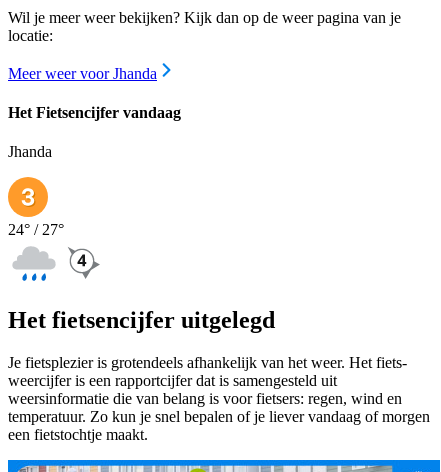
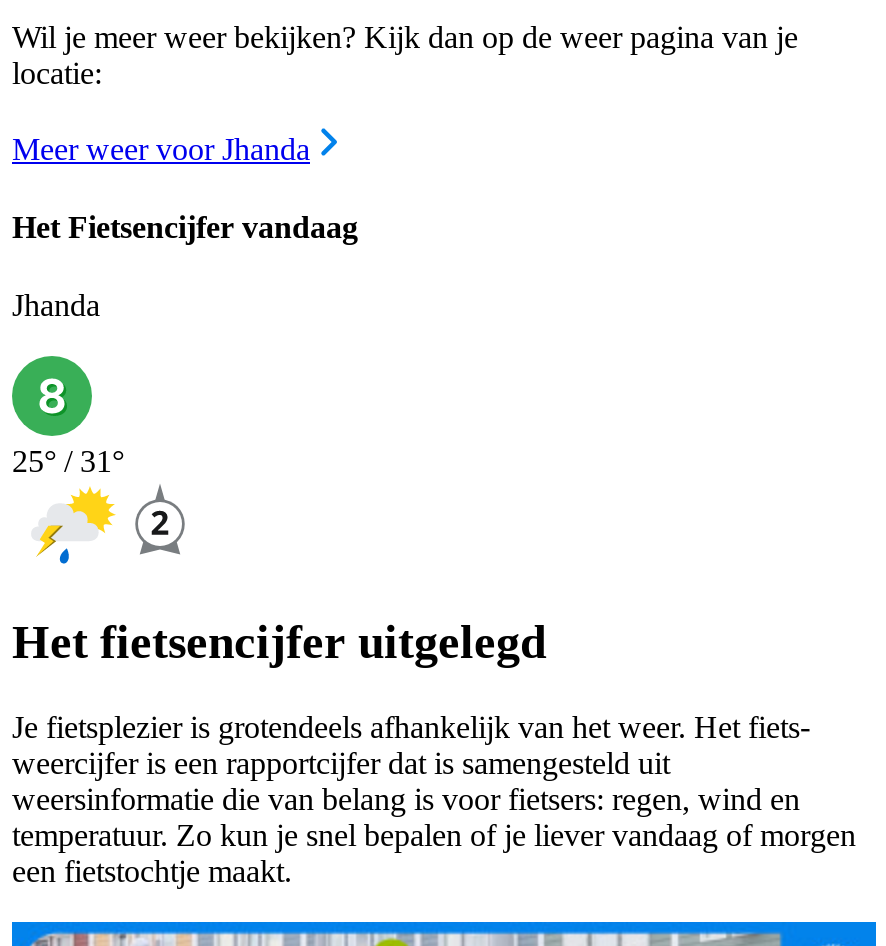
- [image]
- 24° / 27 °
+ [image]
+ 25° / 31 °

- [image]
+ [image]
